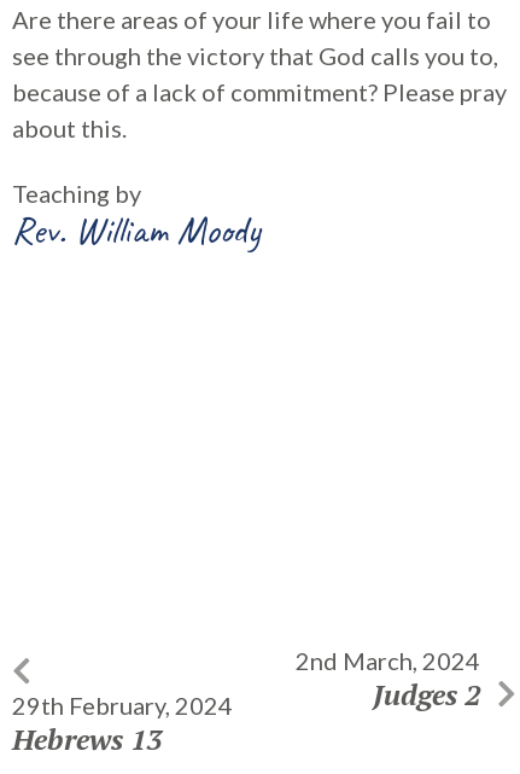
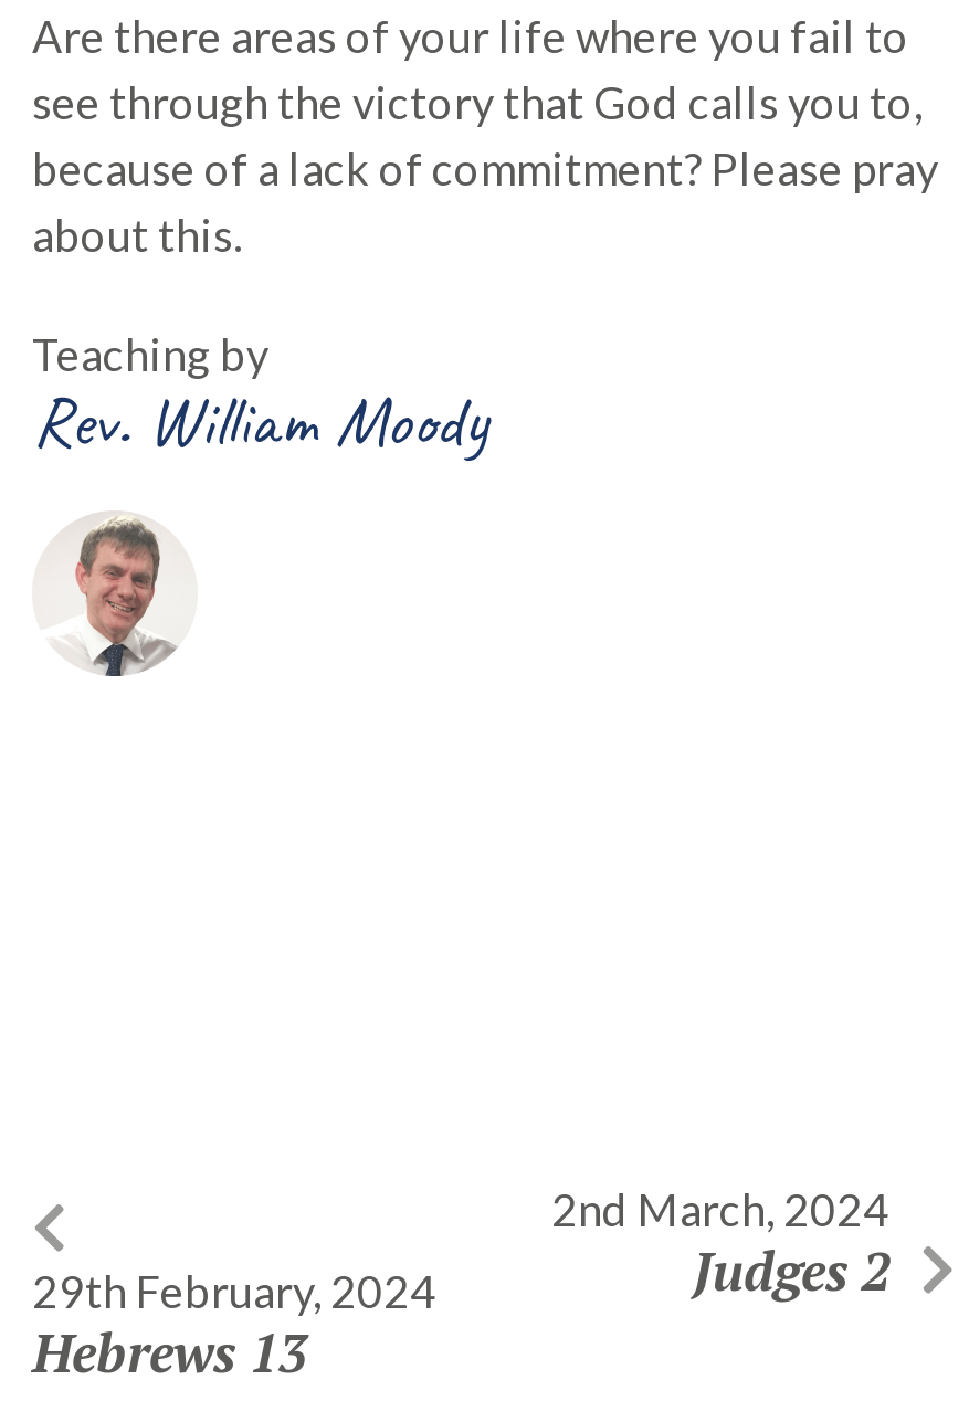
+ [image]
